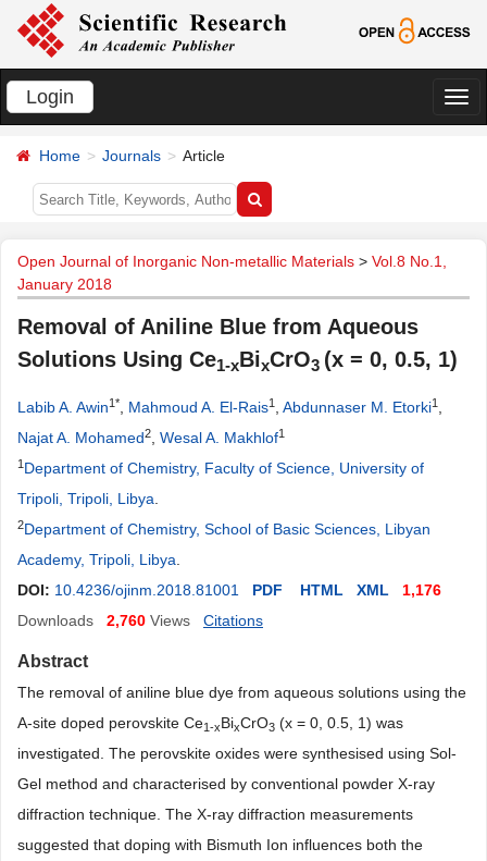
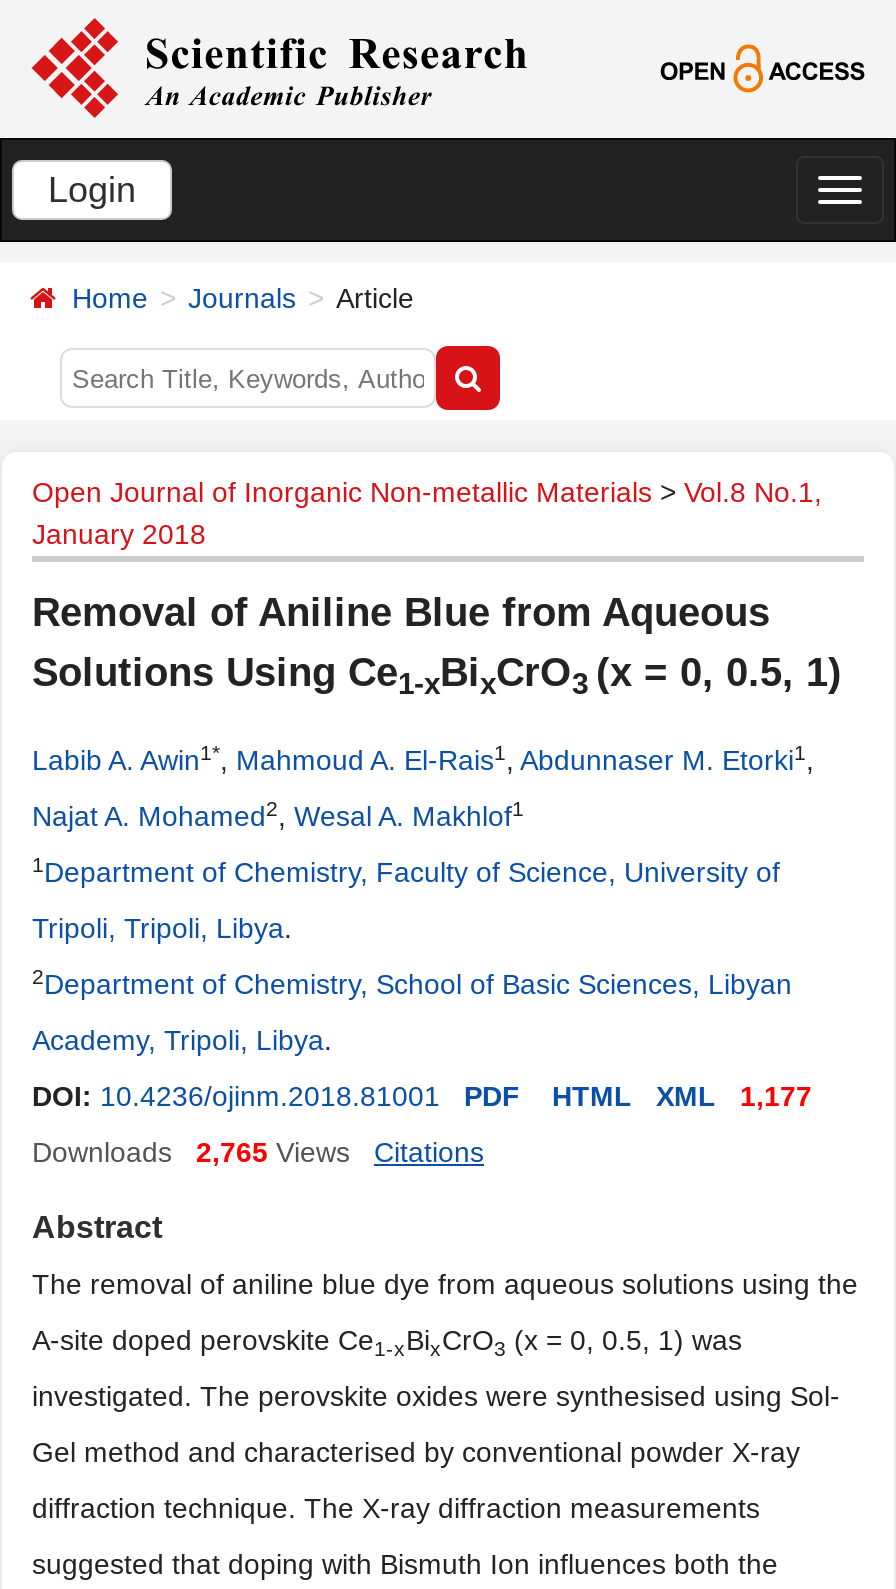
- DOI: 10.4236/ojinm.2018.81001 PDF HTML XML 1,176
+ DOI: 10.4236/ojinm.2018.81001 PDF HTML XML 1,177

- Downloads 2,760 Views
+ Downloads 2,765 Views
